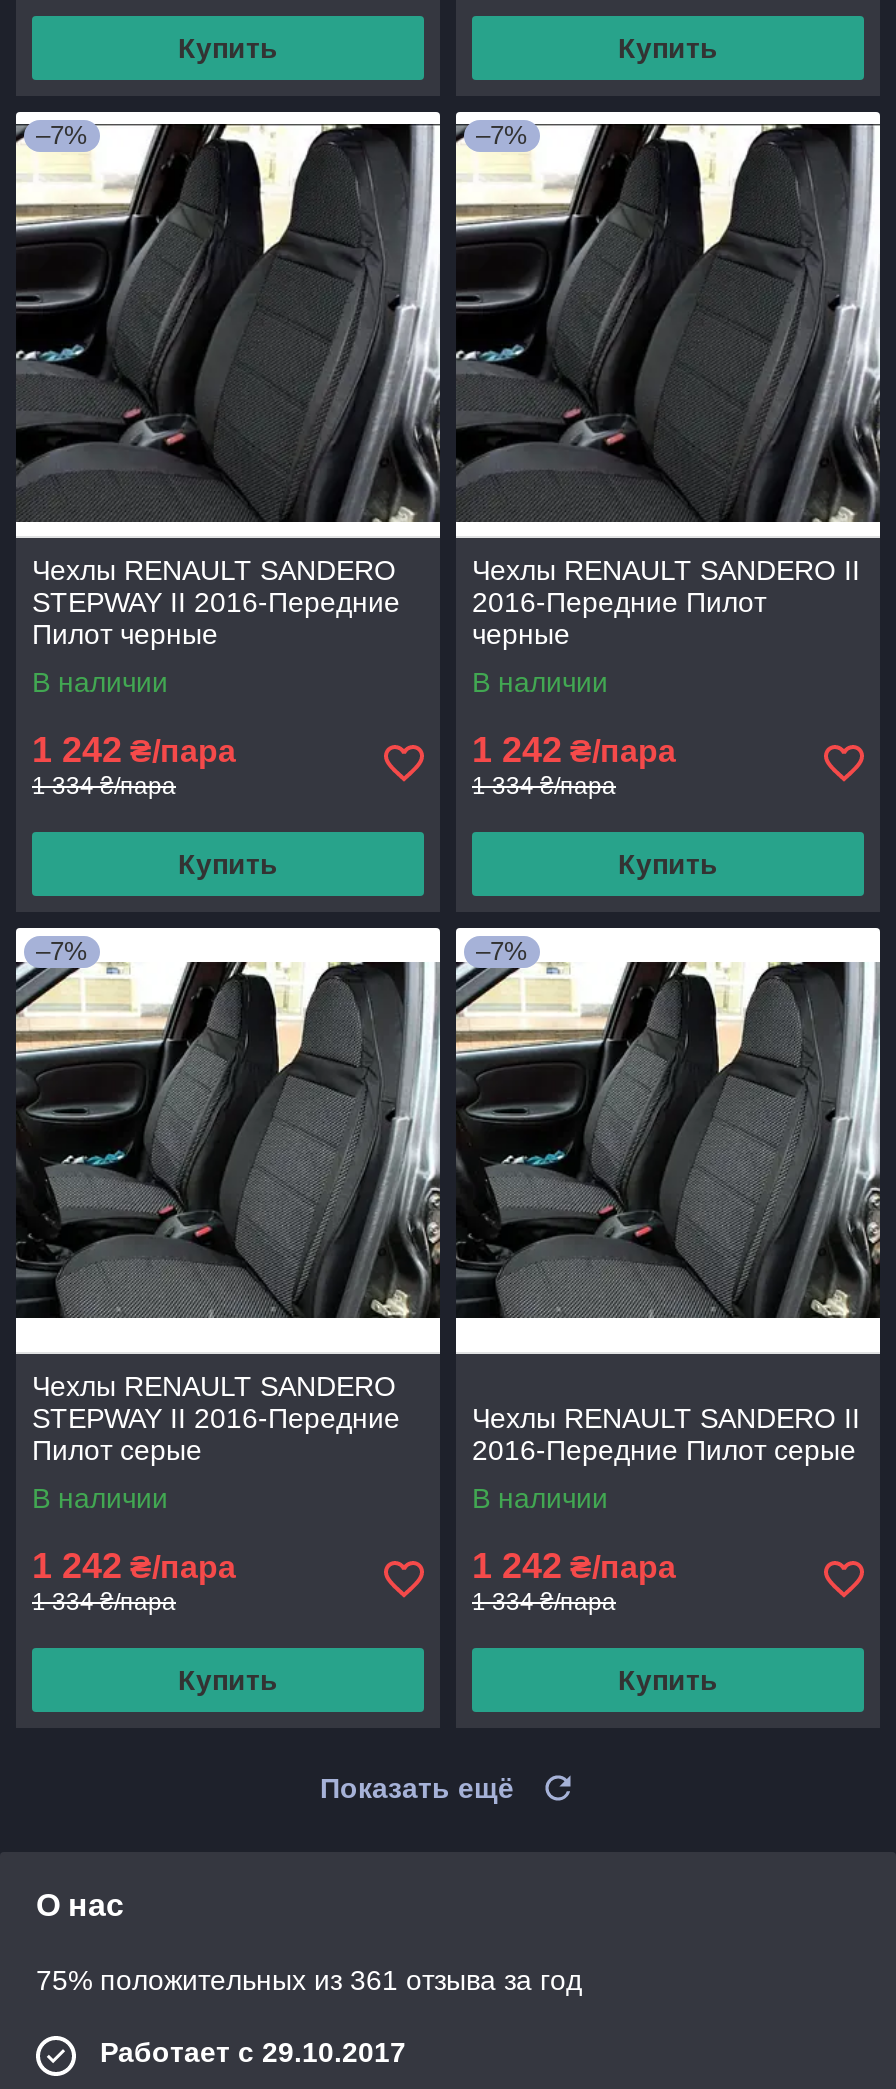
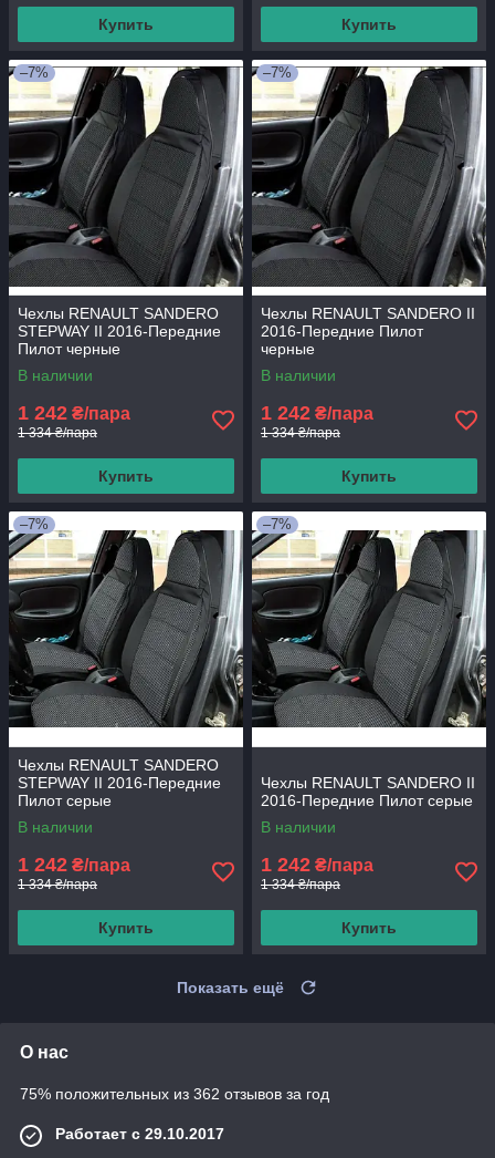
- 75% положительных из 361 отзыва за год
+ 75% положительных из 362 отзывов за год
